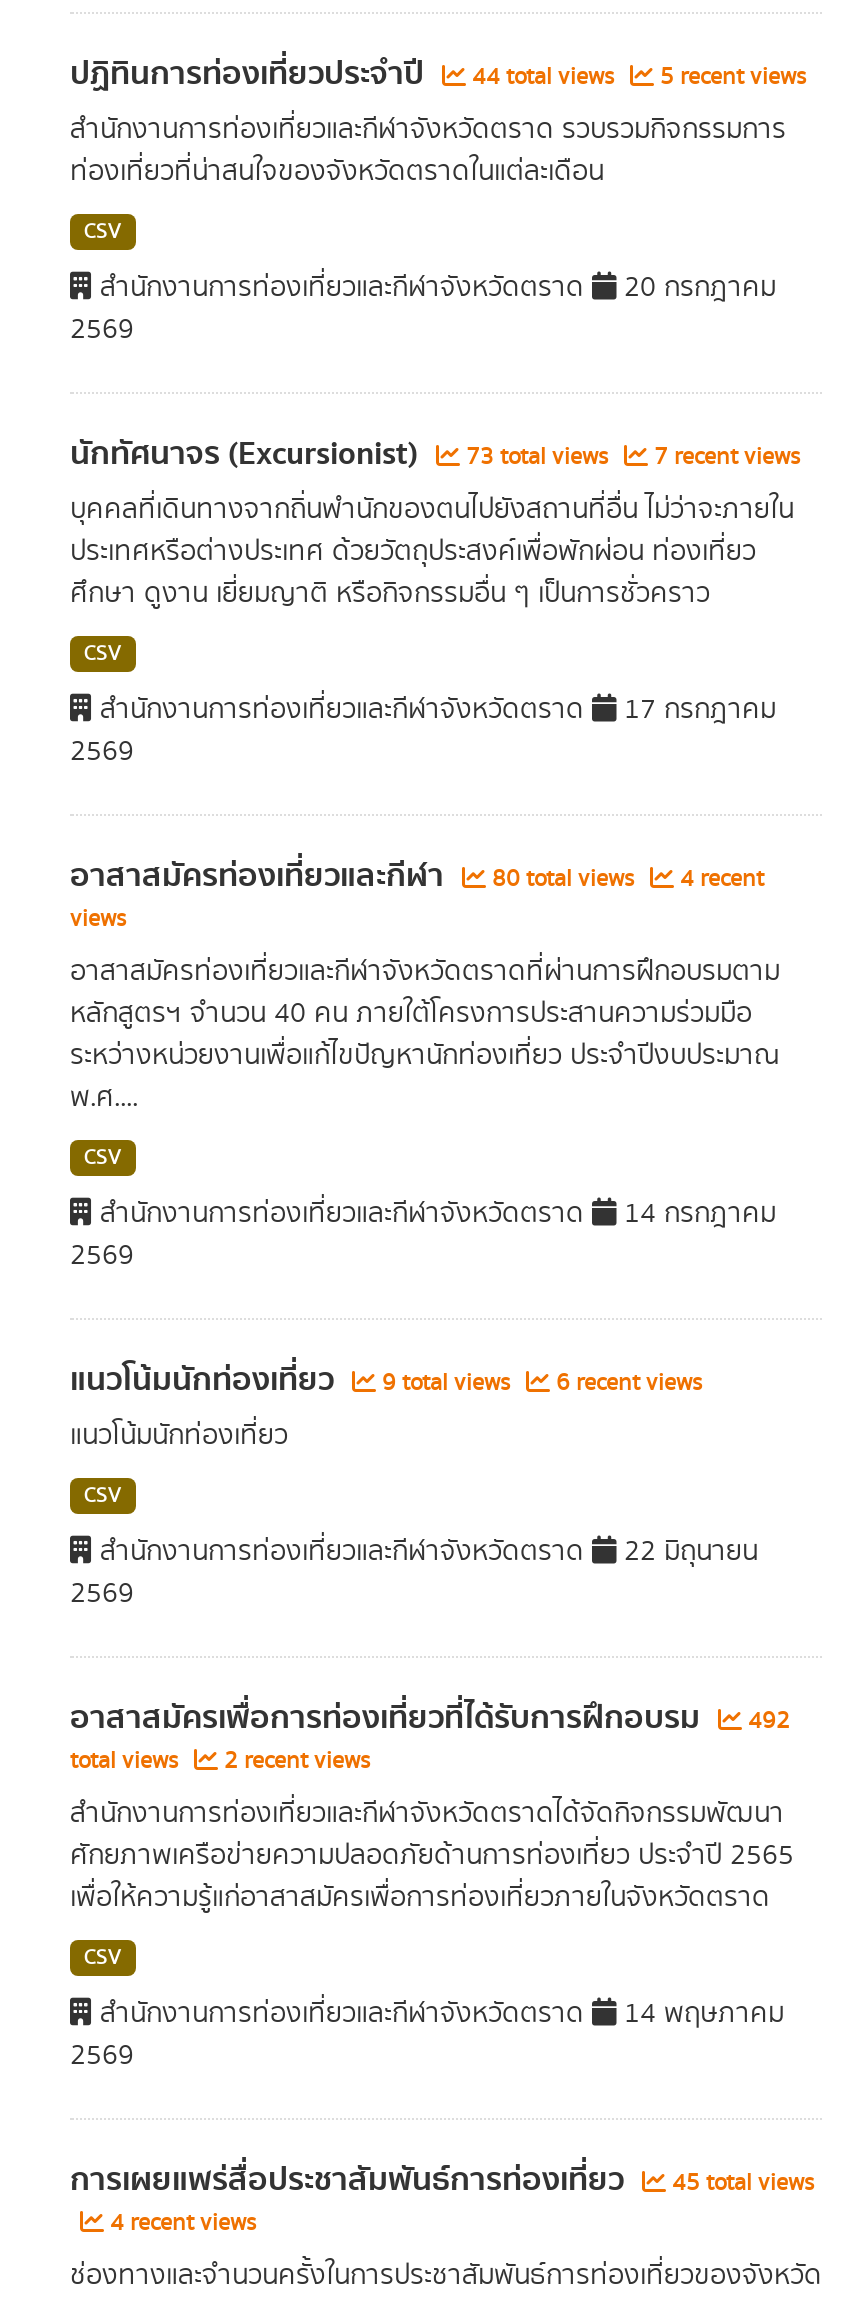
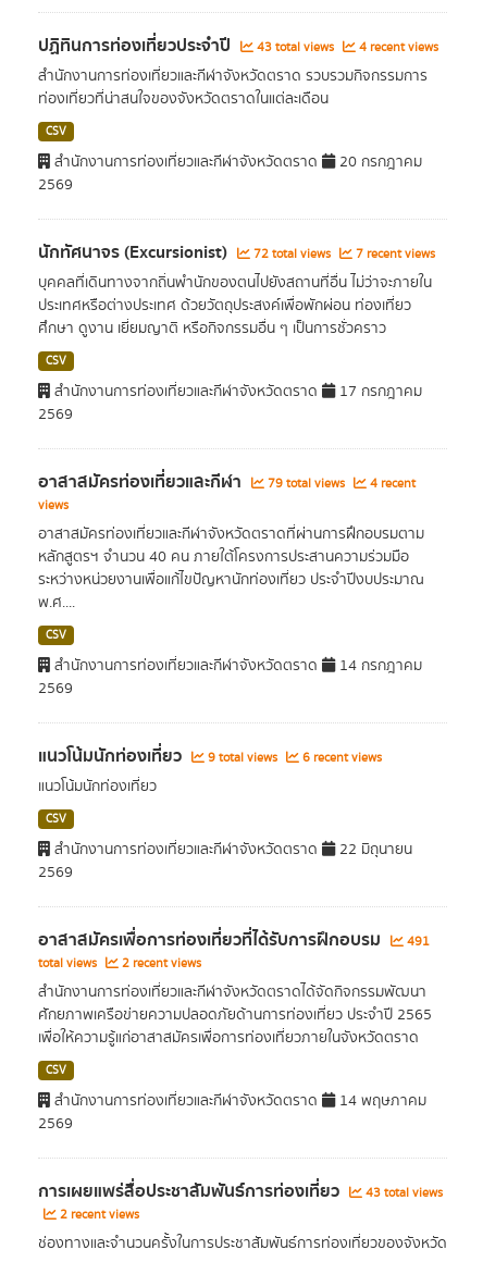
- 44 total views
+ 43 total views

- 5 recent views
+ 4 recent views

- นักทัศนาจร (Excursionist) 73 total views 7 recent views
+ นักทัศนาจร (Excursionist) 72 total views 7 recent views

- อาสาสมัครท่องเที่ยวและกีฬา 80 total views 4 recent
+ อาสาสมัครท่องเที่ยวและกีฬา 79 total views 4 recent

- อาสาสมัครเพื่อการท่องเที่ยวที่ได้รับการฝึกอบรม 492
+ อาสาสมัครเพื่อการท่องเที่ยวที่ได้รับการฝึกอบรม 491

- การเผยแพร่สื่อประชาสัมพันธ์การท่องเที่ยว 45 total views
+ การเผยแพร่สื่อประชาสัมพันธ์การท่องเที่ยว 43 total views

- 4 recent views
+ 2 recent views
